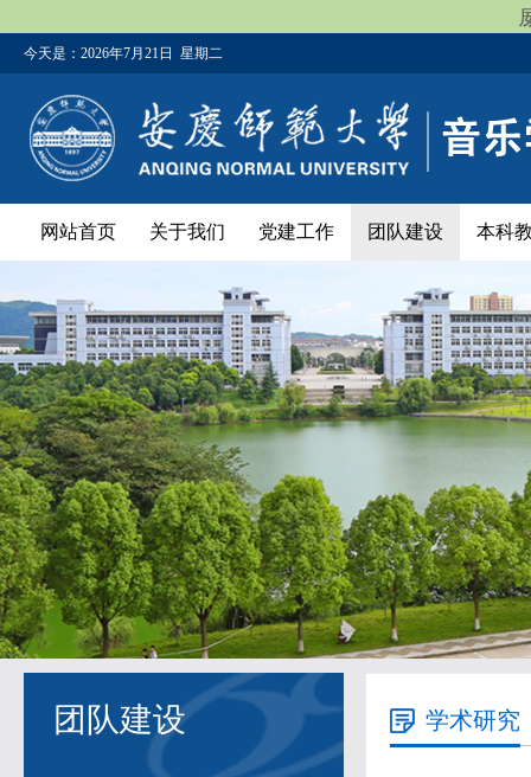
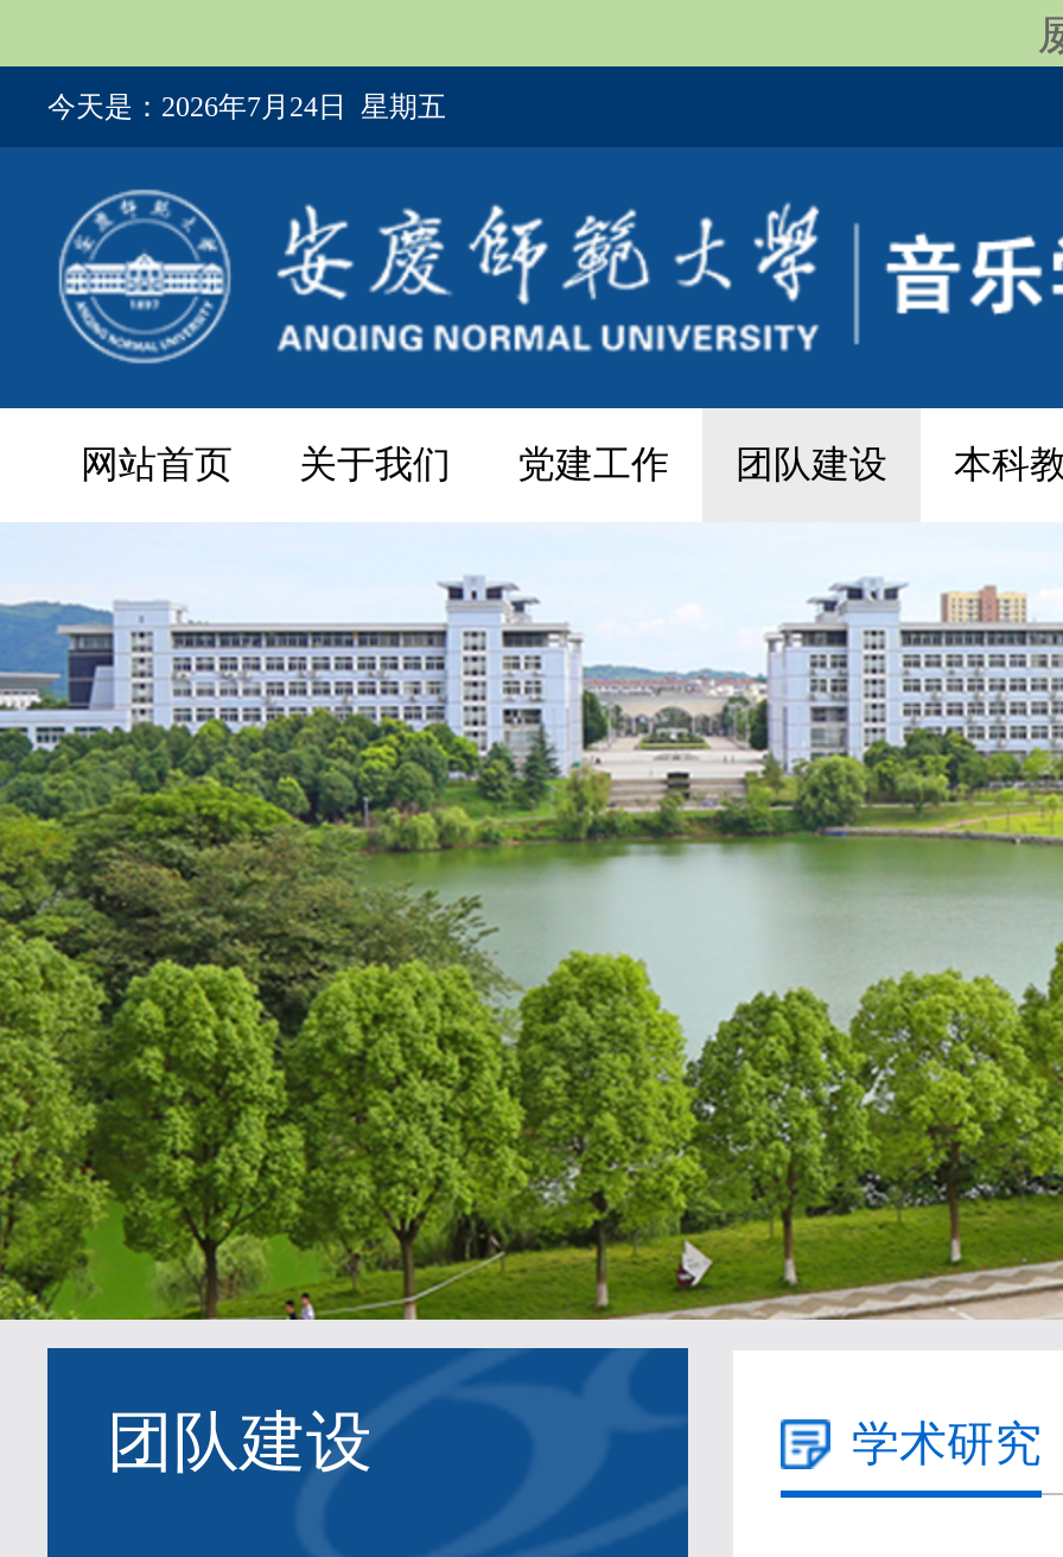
- 今天是：2026年7月21日 星期二
+ 今天是：2026年7月24日 星期五
